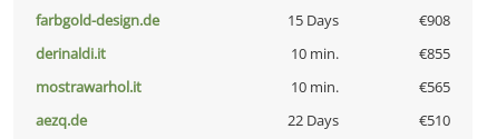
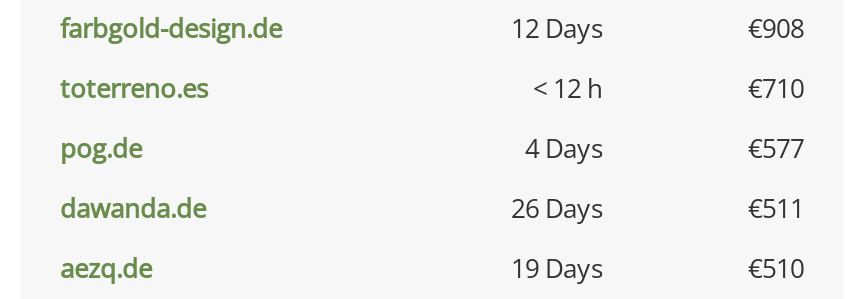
- 15 Days
+ 12 Days

- derinaldi.it
- 10 min.
- €855
- mostrawarhol.it
- 10 min.
- €565
+ toterreno.es
+ < 12 h
+ €710
+ pog.de
+ 4 Days
+ €577
+ dawanda.de
+ 26 Days
+ €511

- 22 Days
+ 19 Days
